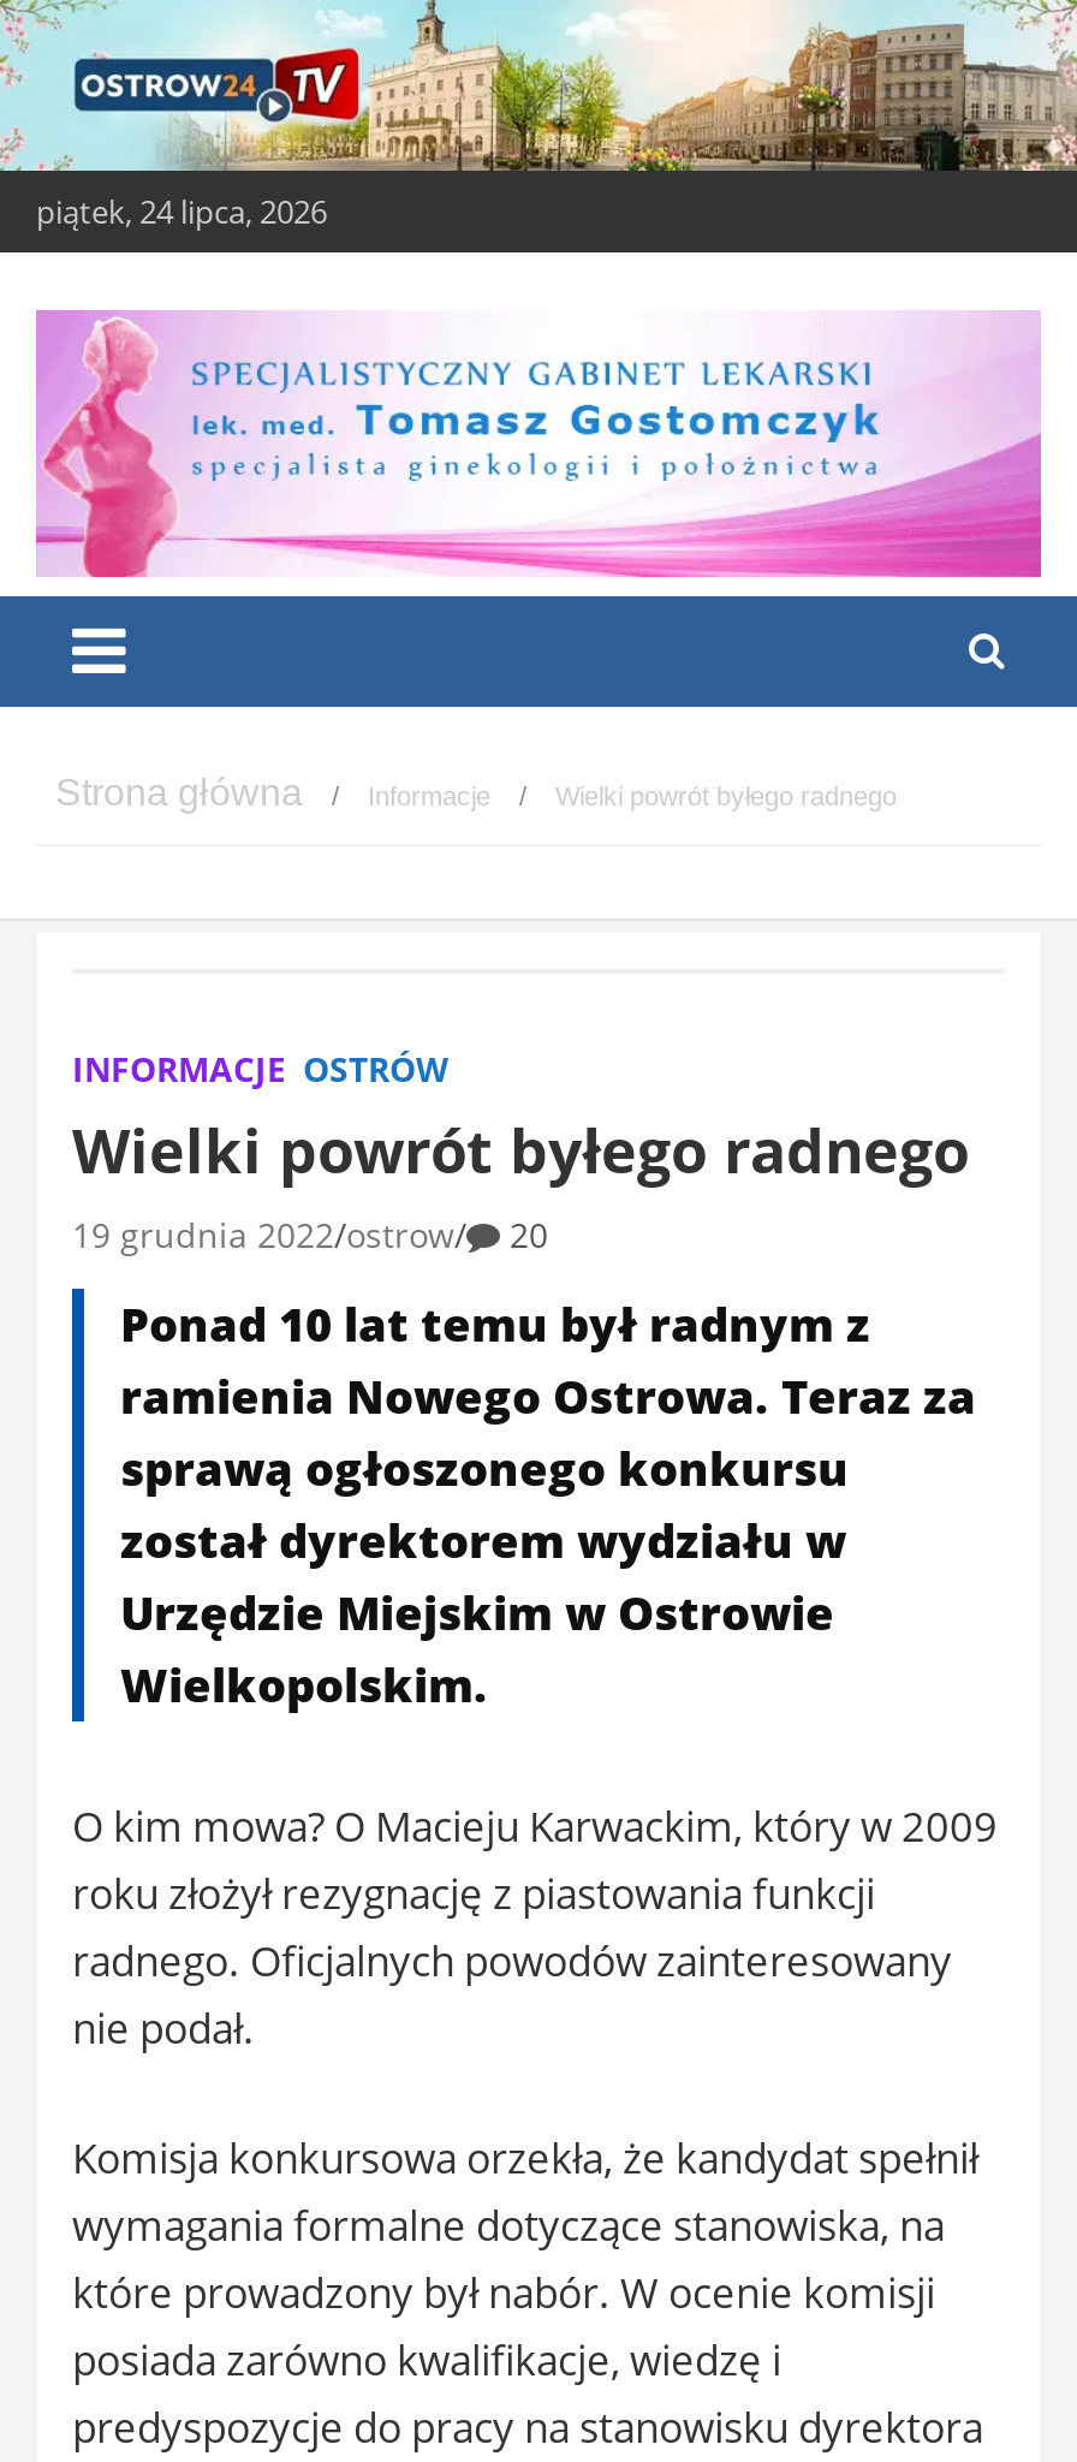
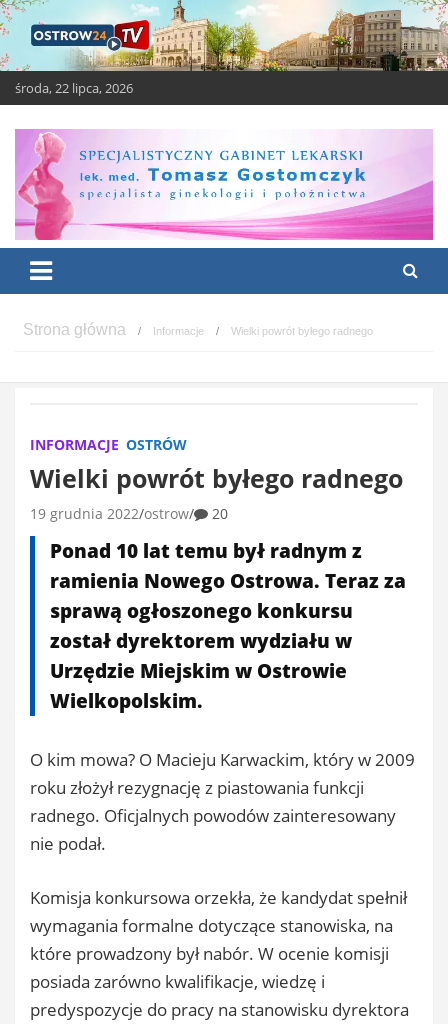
- piątek, 24 lipca, 2026
+ środa, 22 lipca, 2026
